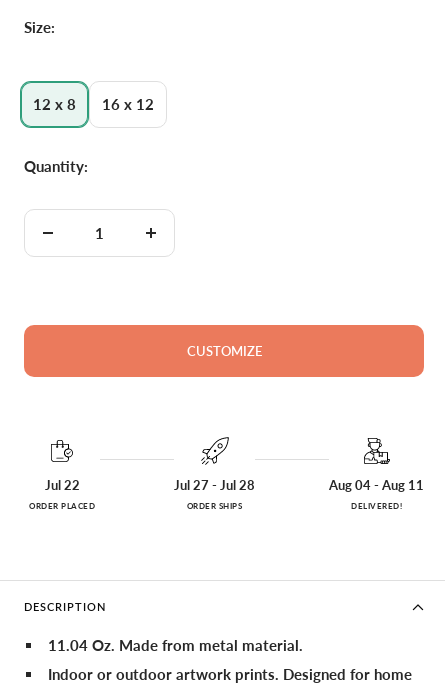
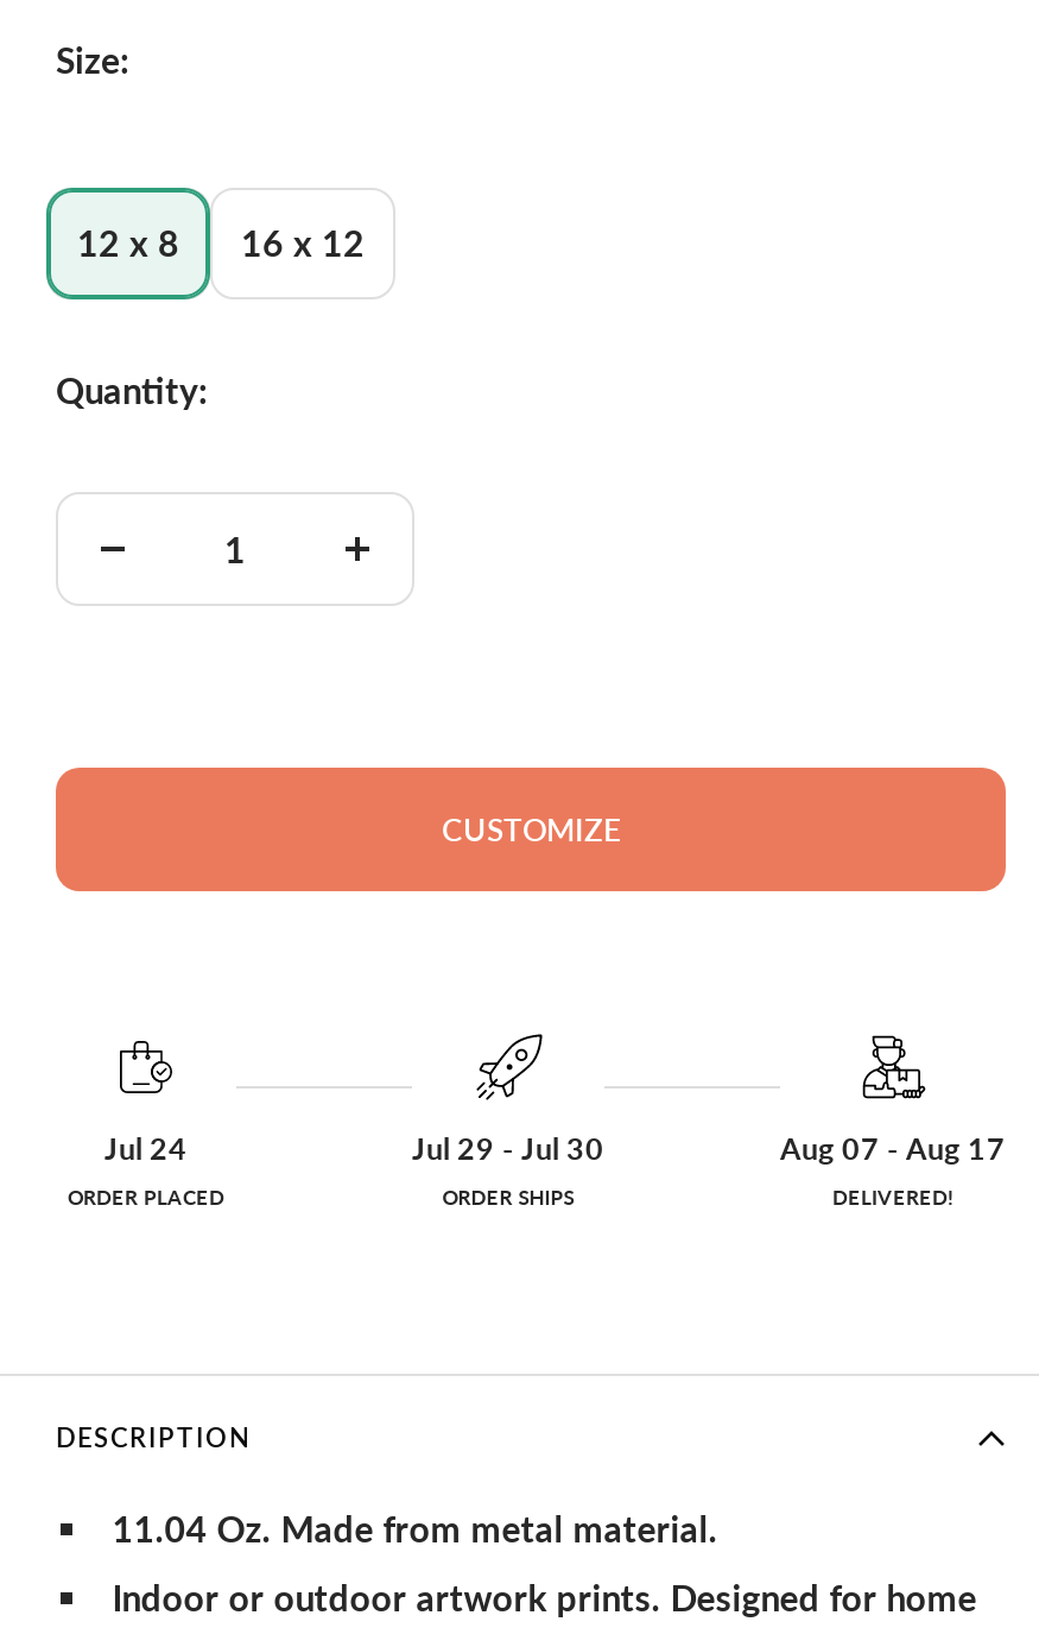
- Jul 22
+ Jul 24

- Jul 27 - Jul 28
+ Jul 29 - Jul 30

- Aug 04 - Aug 11
+ Aug 07 - Aug 17
